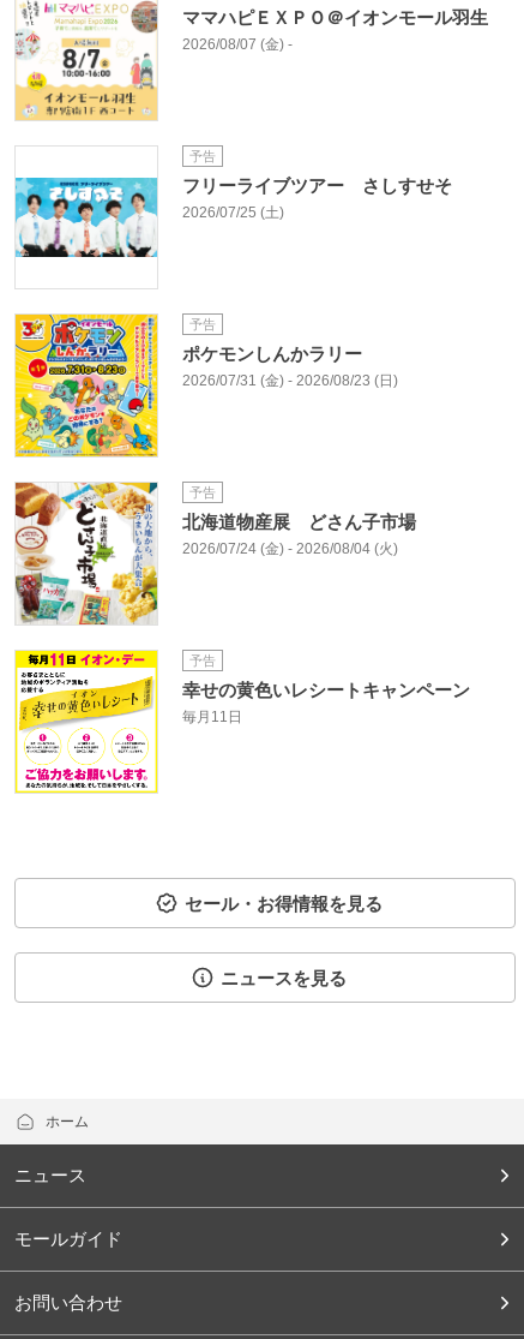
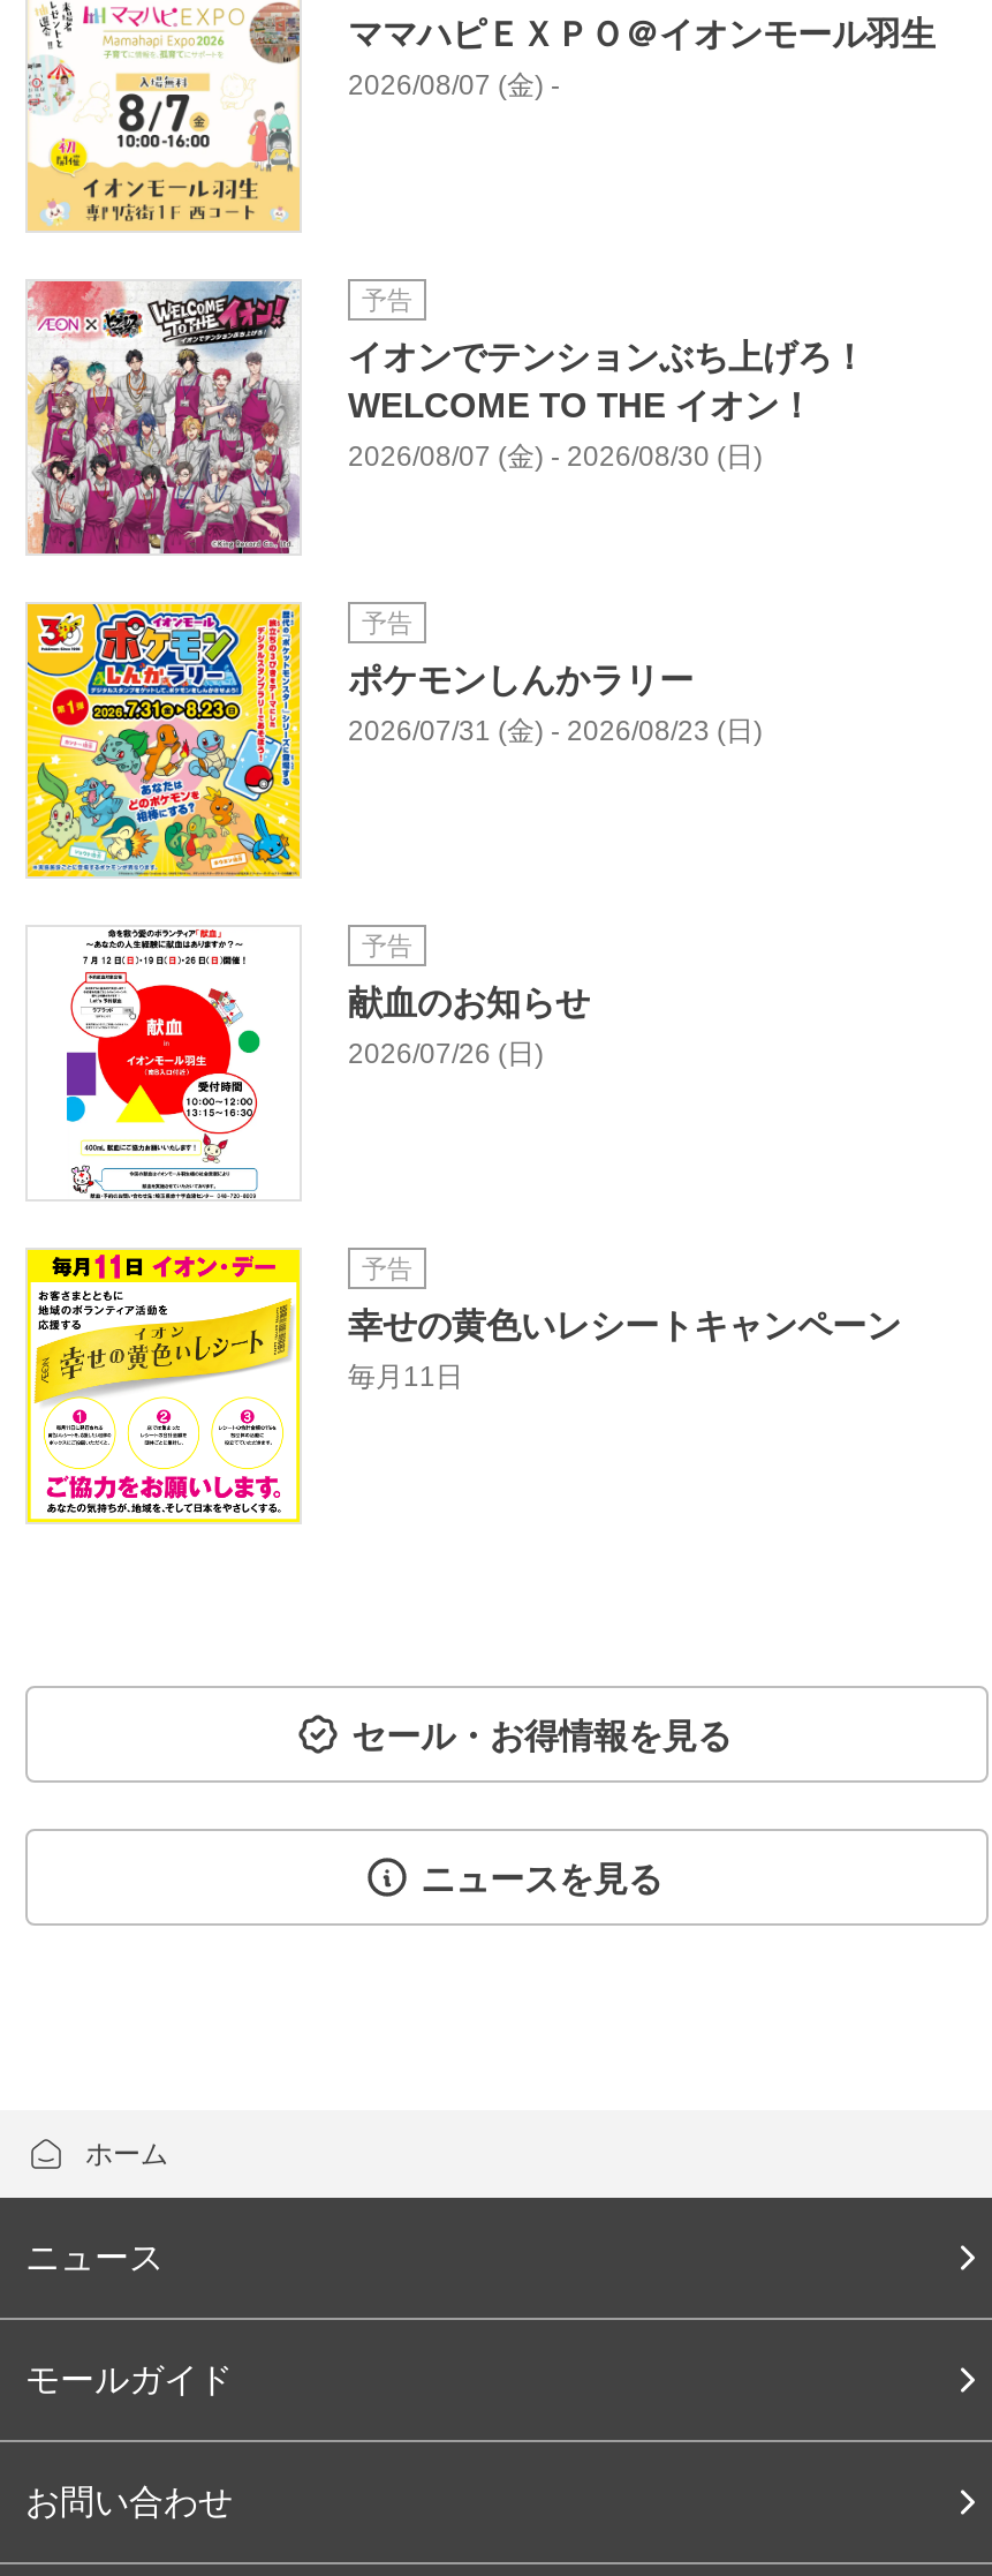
- [image]
- フリーライブツアー さしすせそ
- 2026/07/25 (土)
+ [image]
+ イオンでテンションぶち上げろ！
+ WELCOME TO THE イオン！
+ 2026/08/07 (金) - 2026/08/30 (日)

- [image]
- 北海道物産展 どさん子市場
- 2026/07/24 (金) - 2026/08/04 (火)
+ [image]
+ 献血のお知らせ
+ 2026/07/26 (日)
